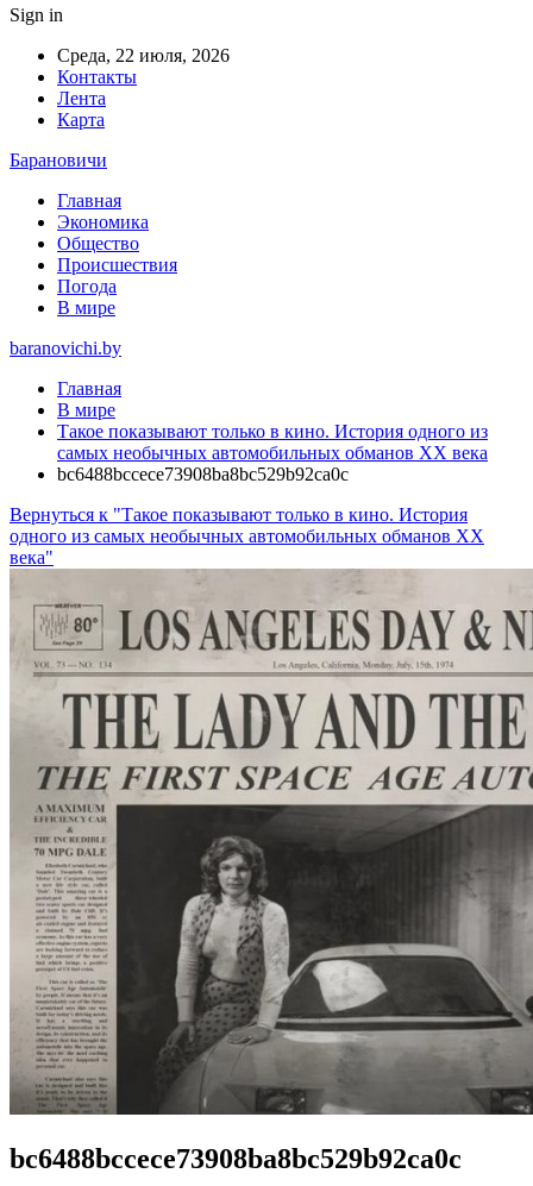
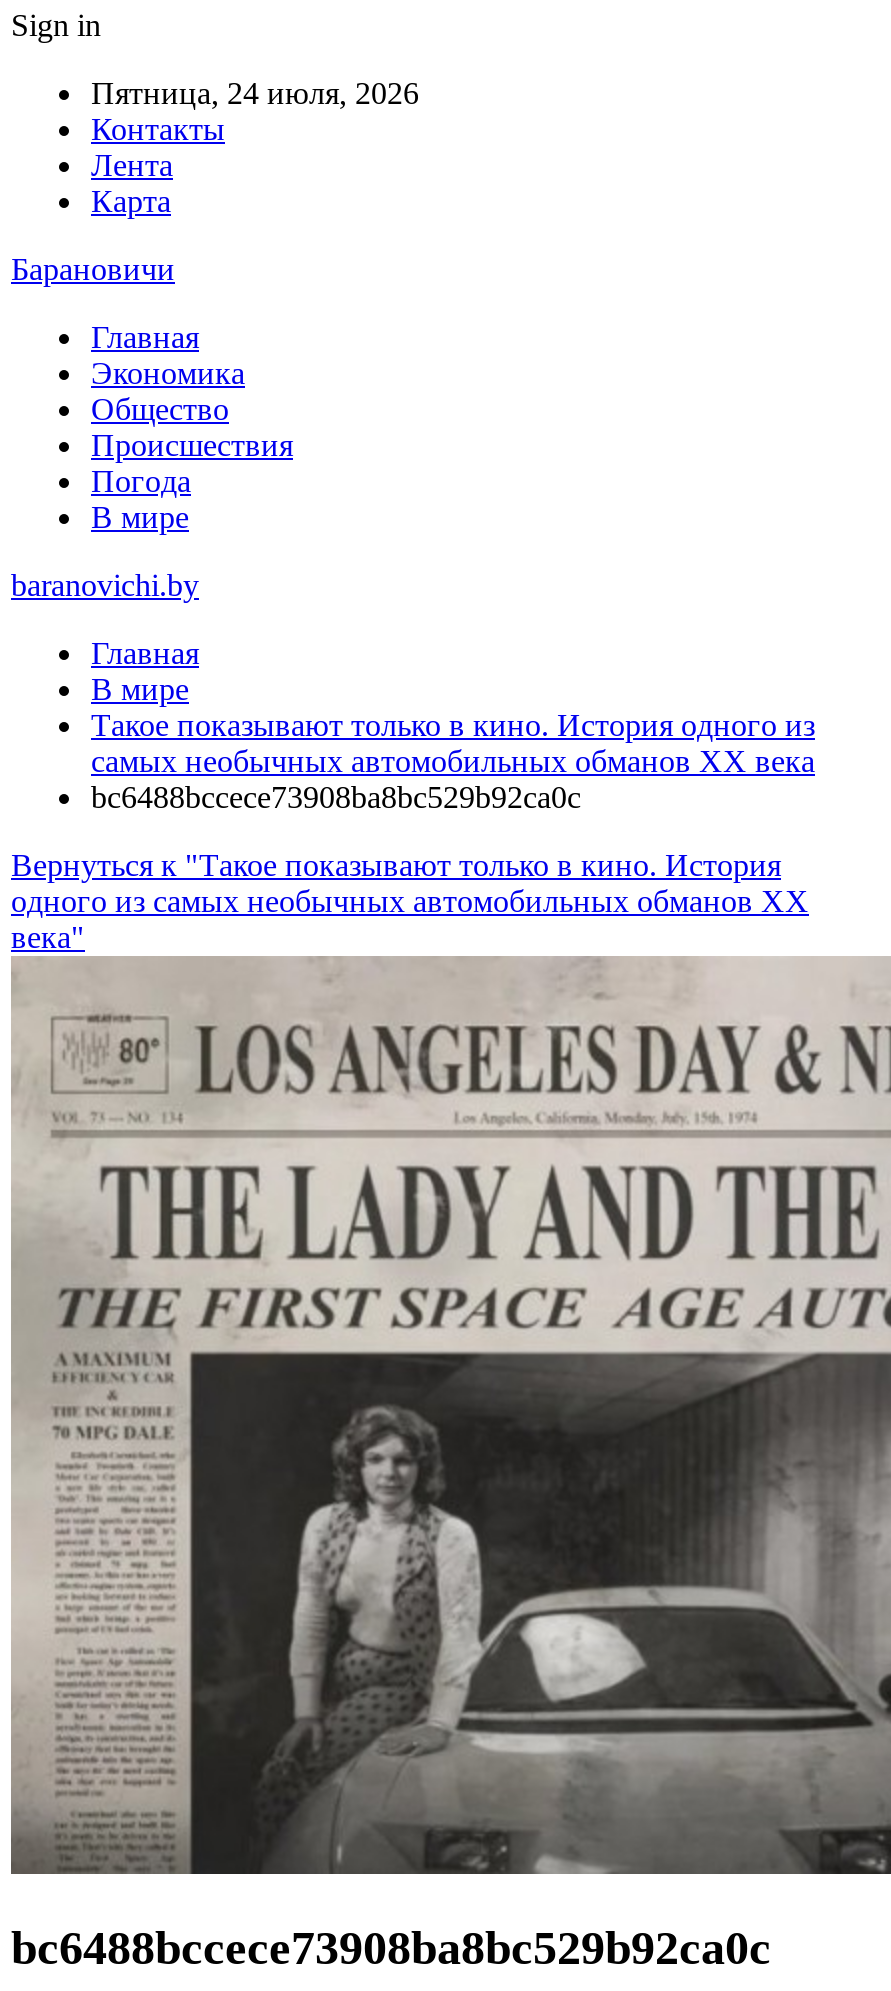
- Среда, 22 июля, 2026
+ Пятница, 24 июля, 2026
